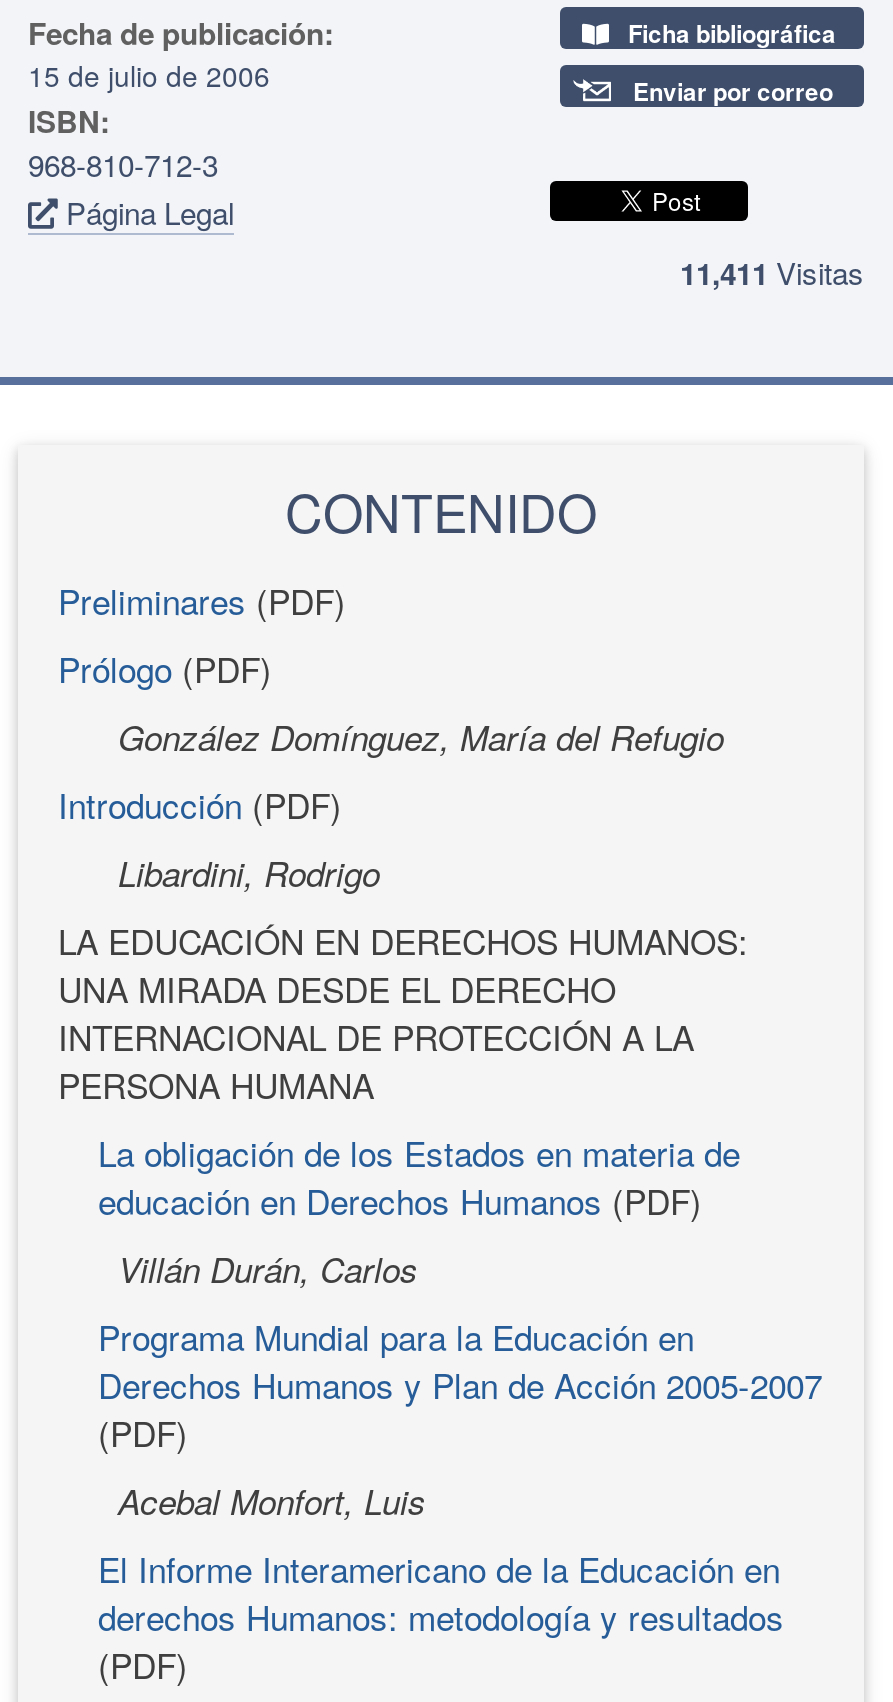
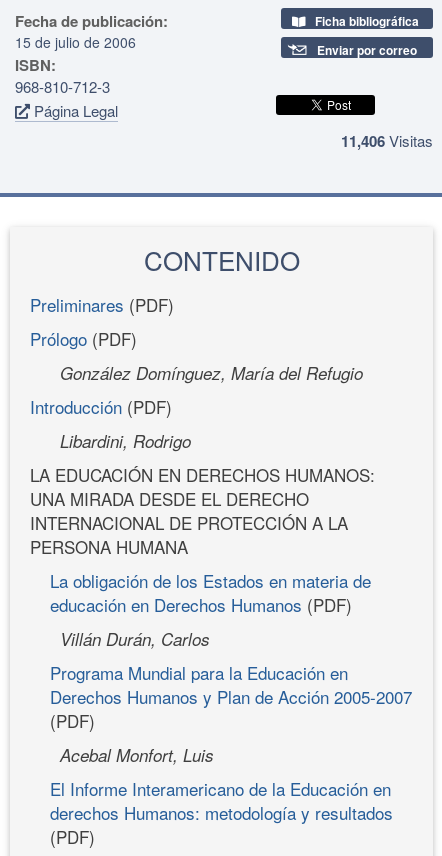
- 11,411 Visitas
+ 11,406 Visitas
